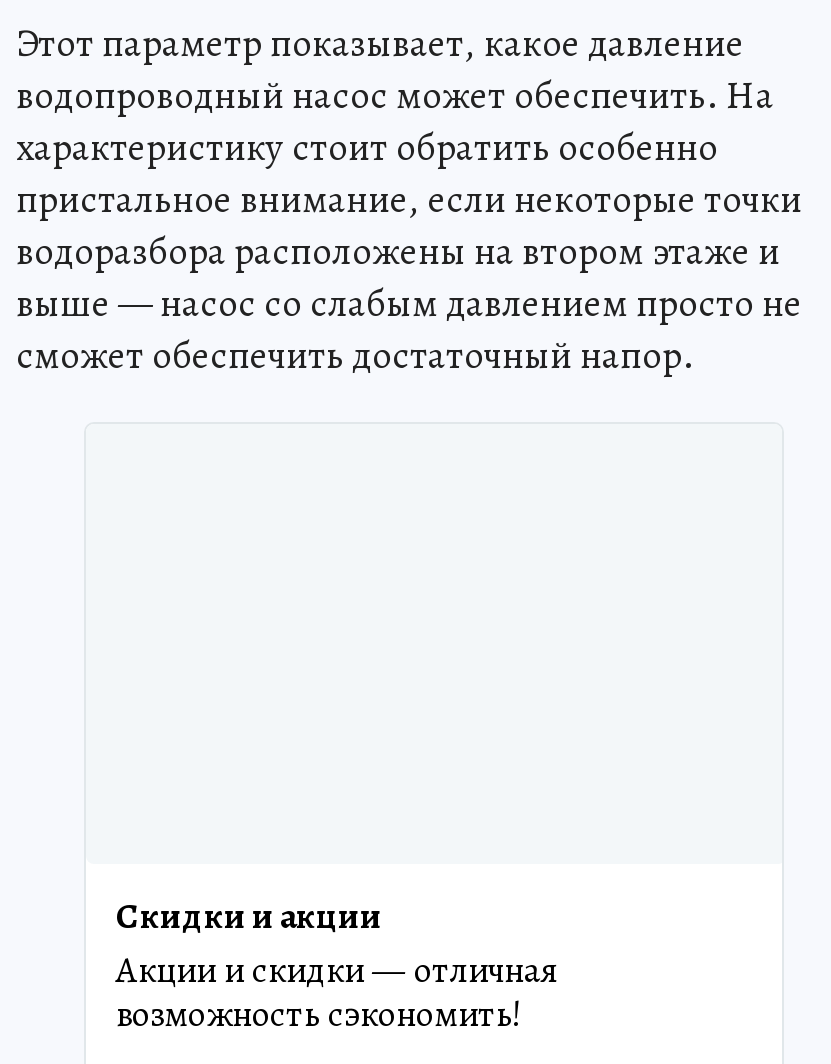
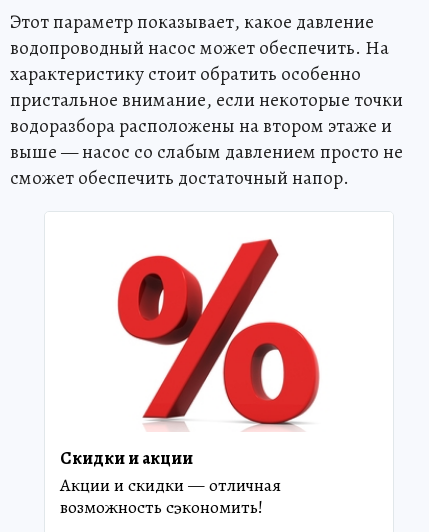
+ [image]
